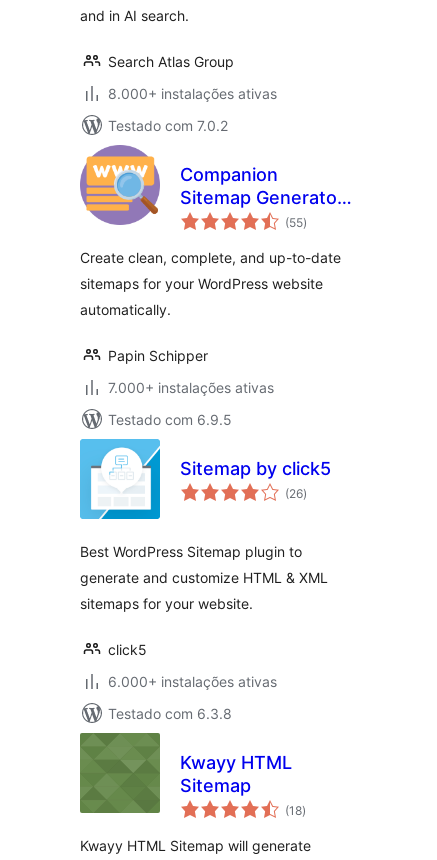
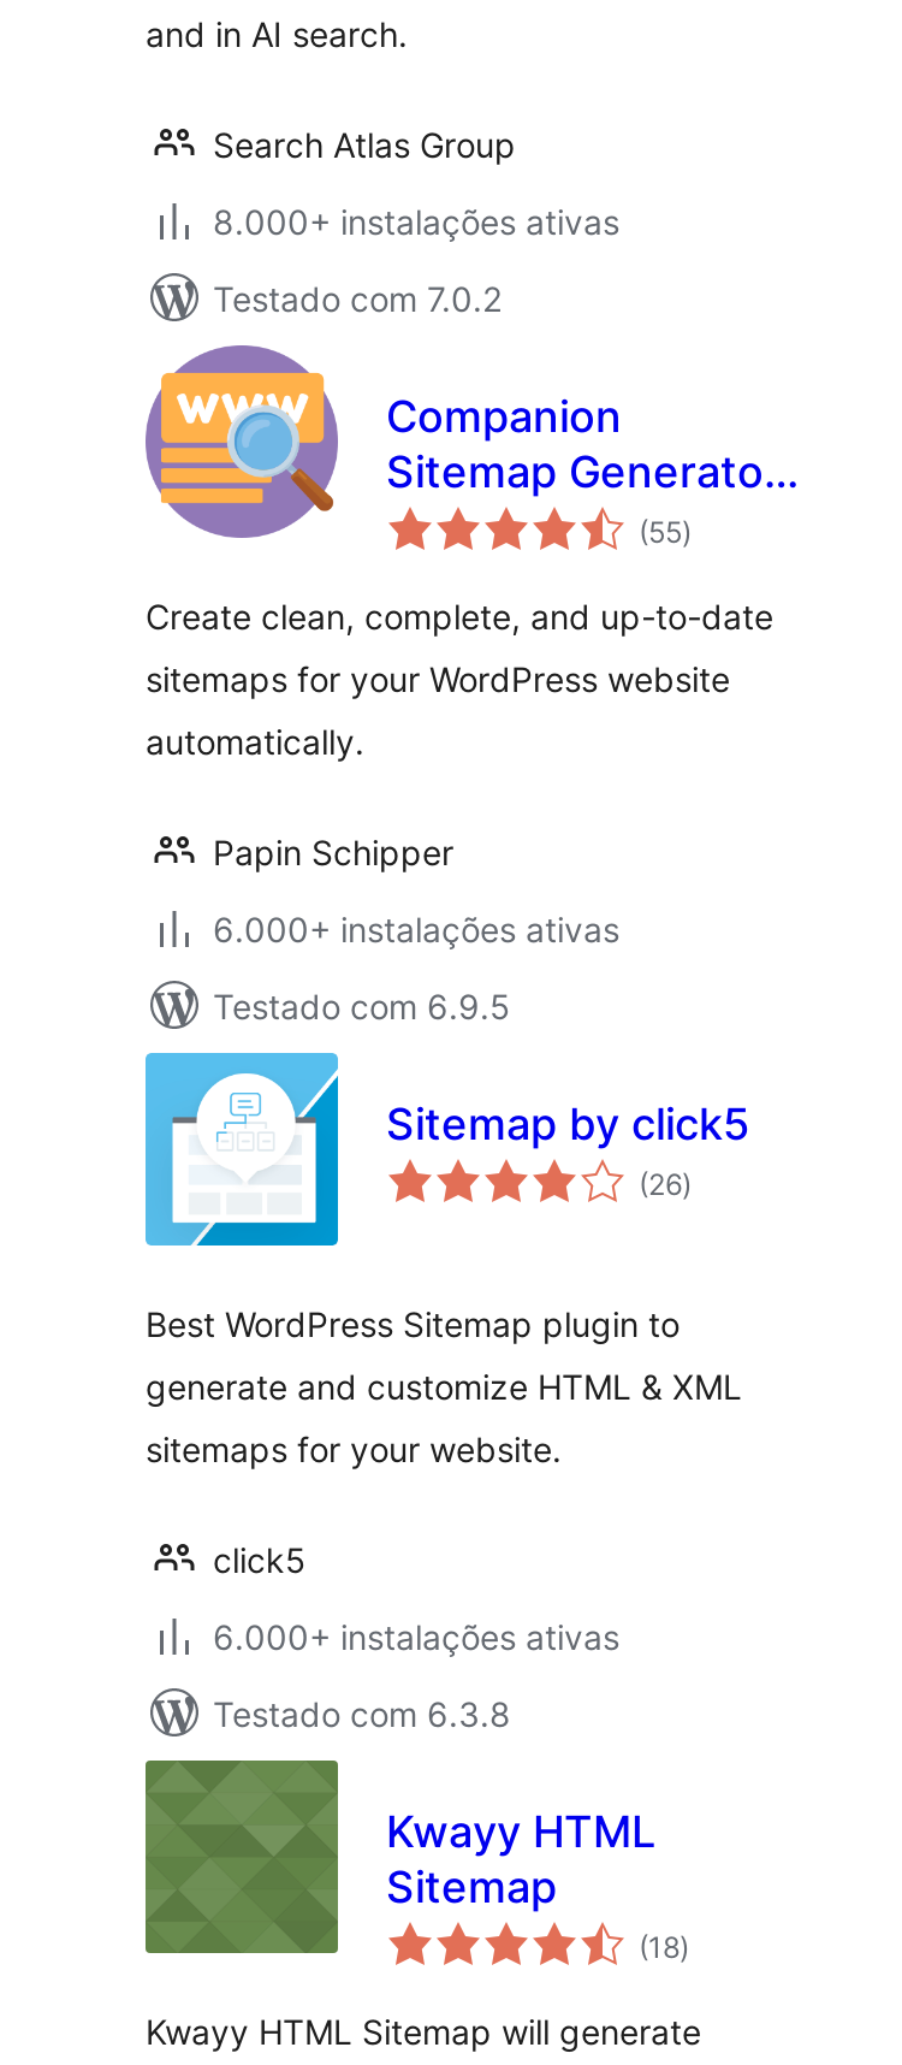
- 7.000+ instalações ativas
+ 6.000+ instalações ativas
